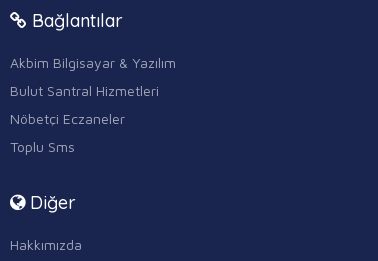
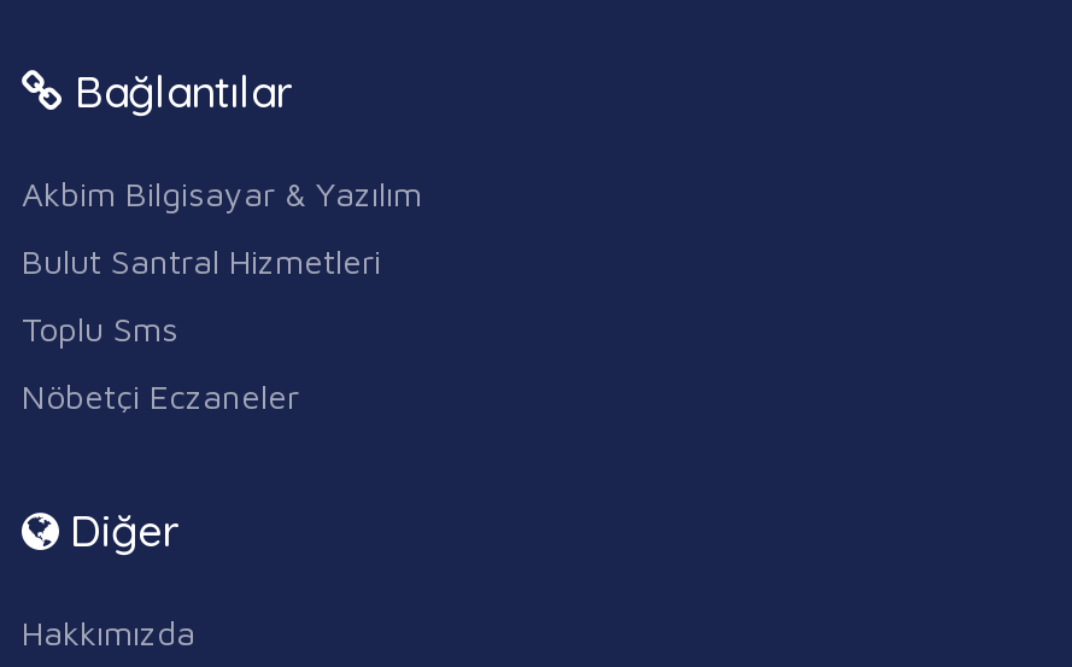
moved down: Nöbetçi Eczaneler

moved up: Toplu Sms
